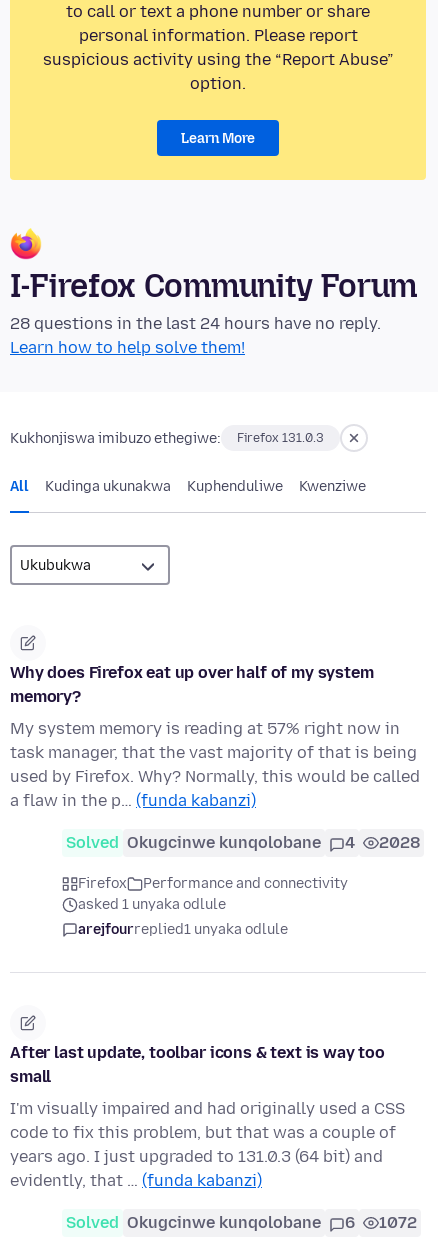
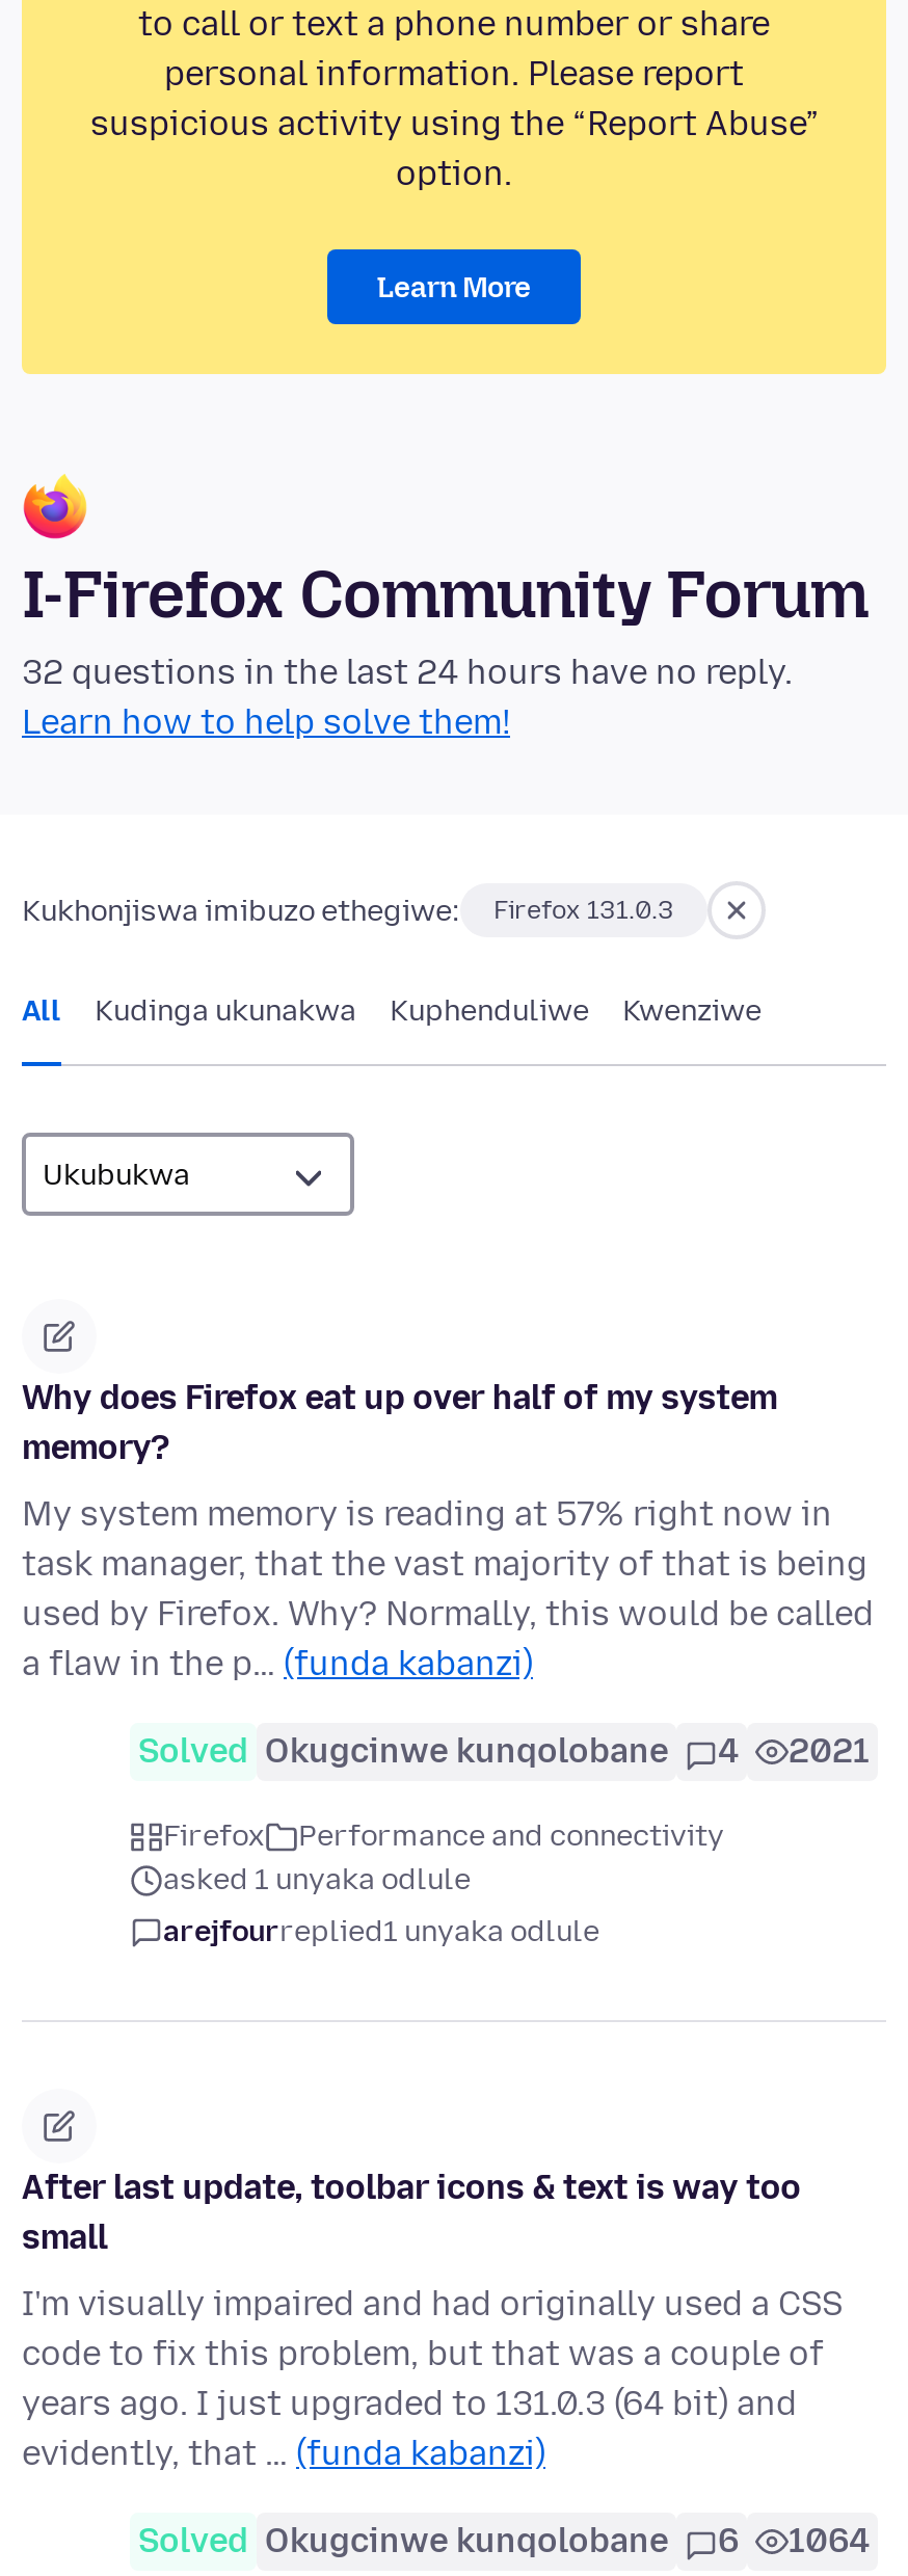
- 28 questions in the last 24 hours have no reply.
+ 32 questions in the last 24 hours have no reply.

- Solved Okugcinwe kunqolobane 4 2028
+ Solved Okugcinwe kunqolobane 4 2021

- Solved Okugcinwe kunqolobane 6 1072
+ Solved Okugcinwe kunqolobane 6 1064
